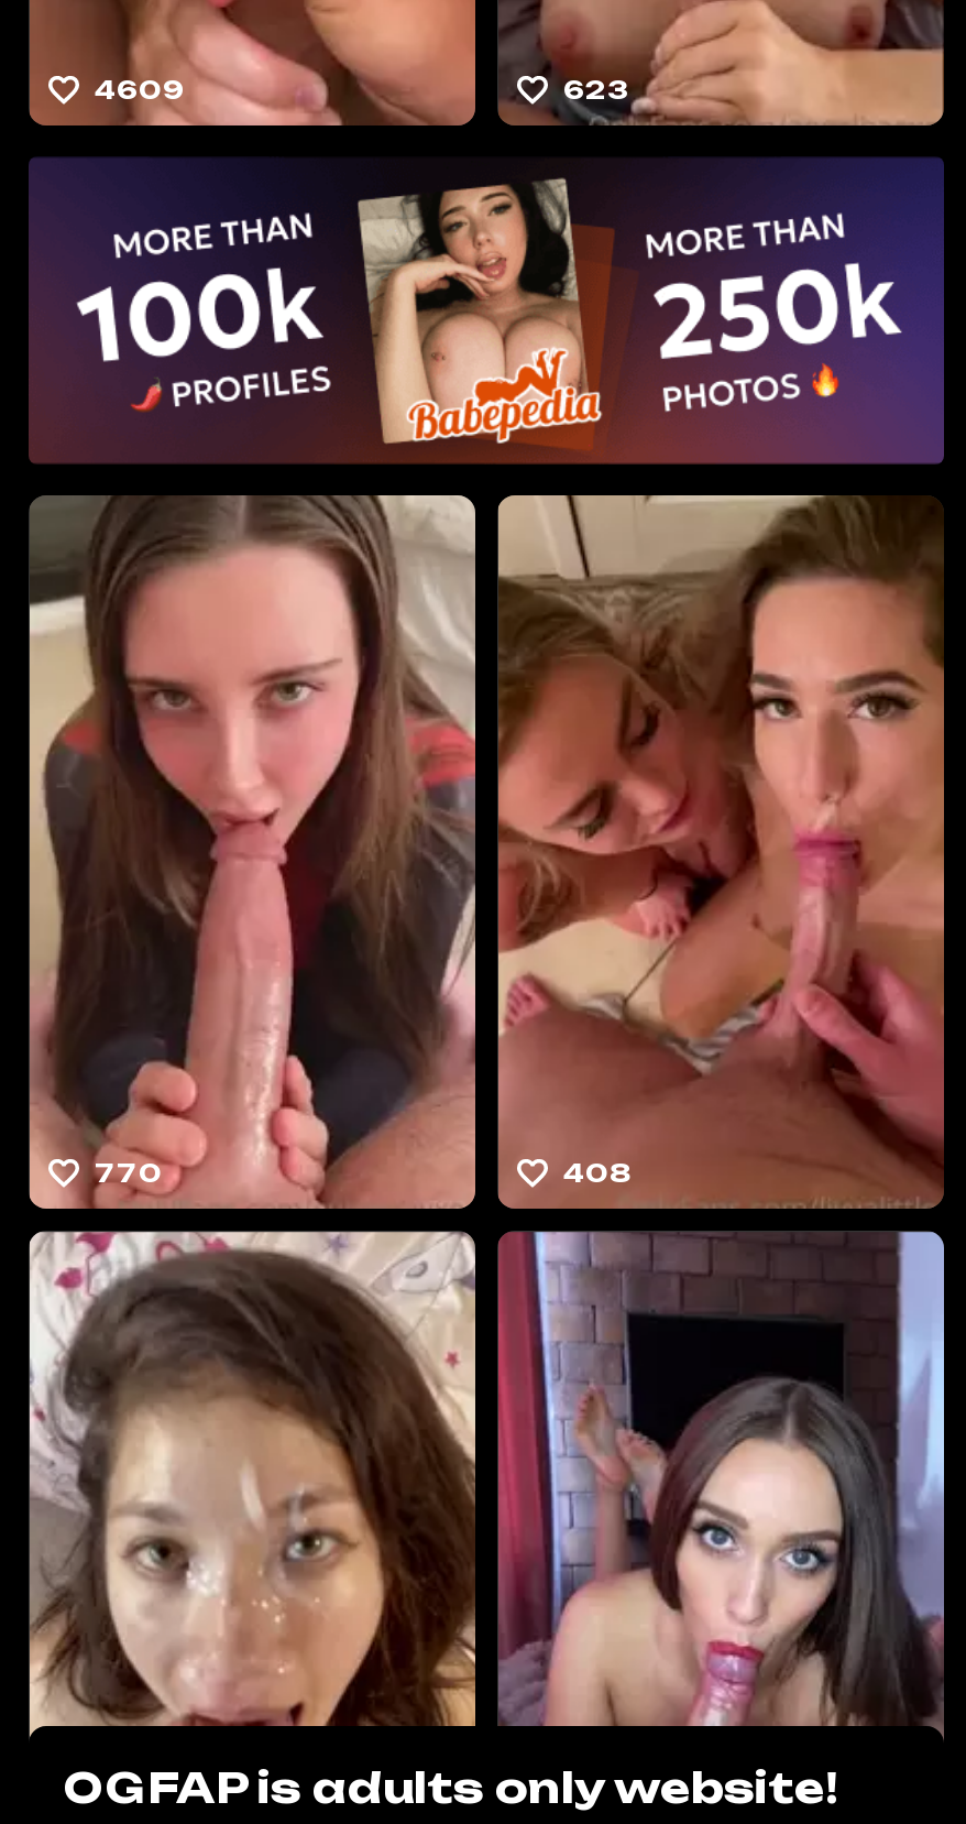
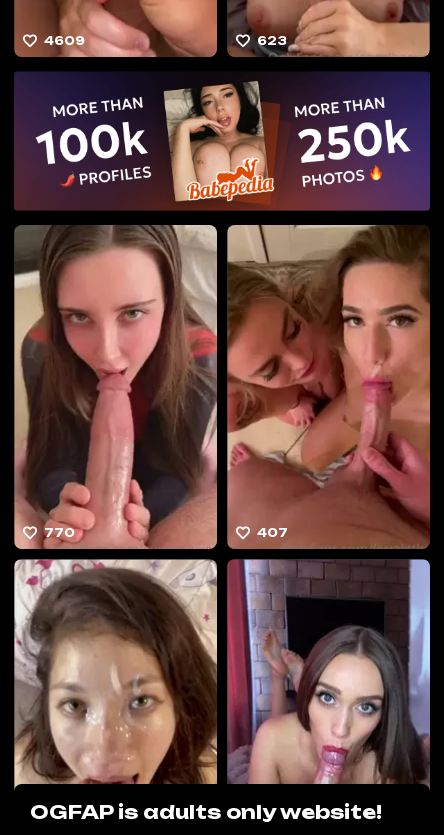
- 408
+ 407
